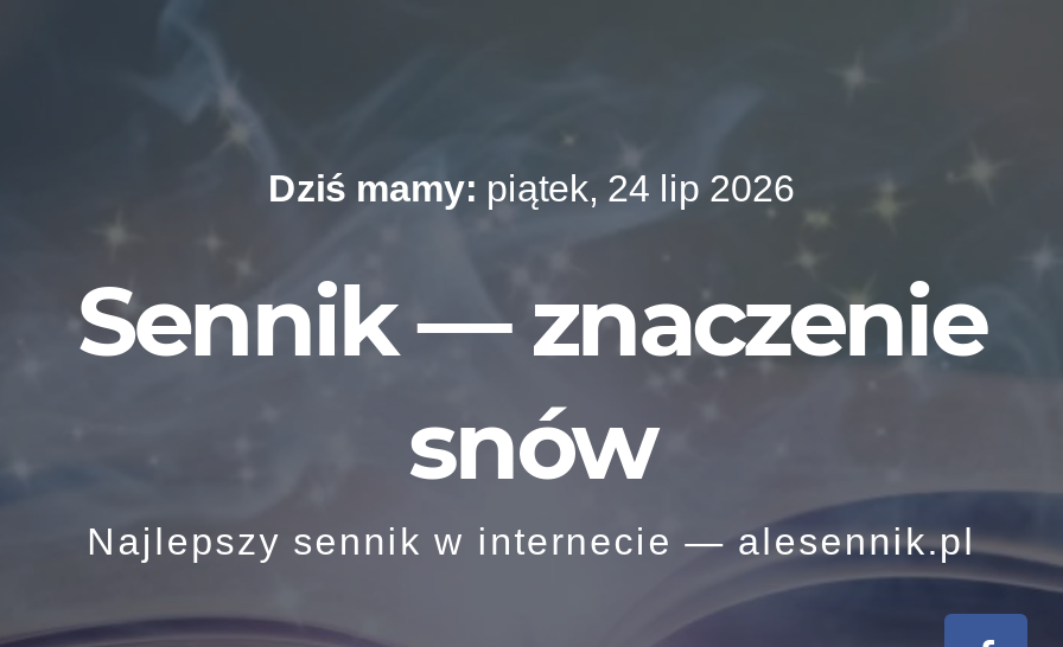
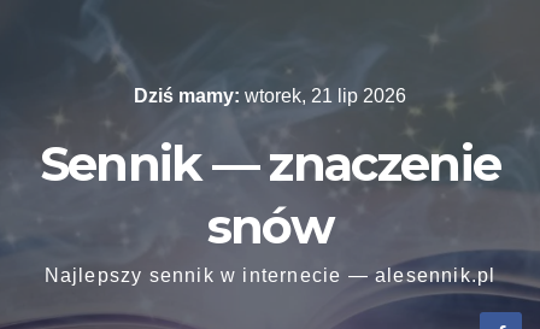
- Dziś mamy: piątek, 24 lip 2026
+ Dziś mamy: wtorek, 21 lip 2026
